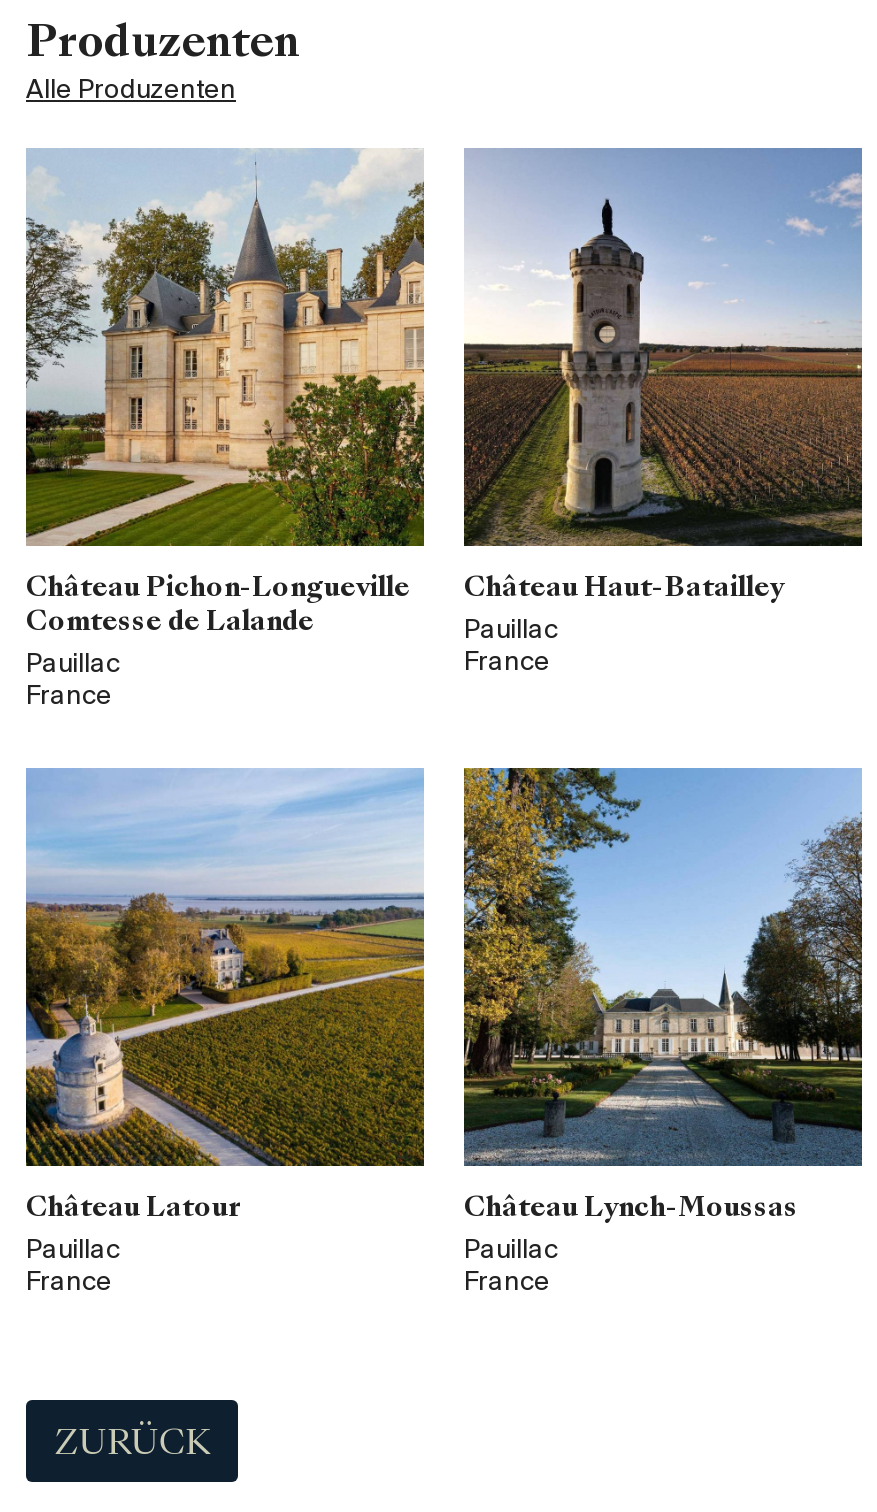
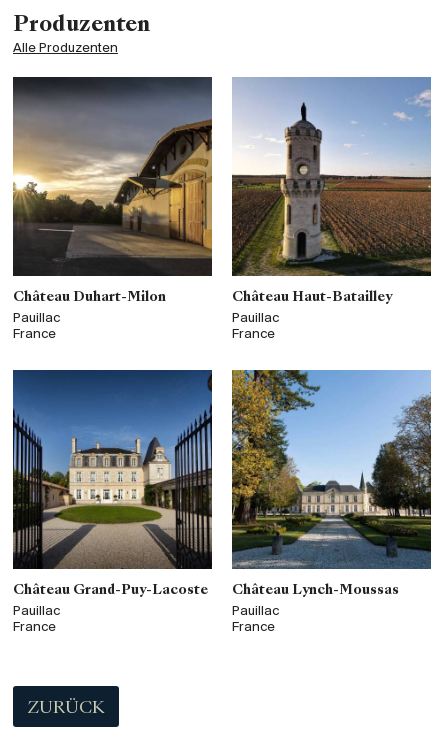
- [image]
- Château Pichon-Longueville
- Comtesse de Lalande
+ [image]
+ Château Duhart-Milon

- [image]
- Château Latour
+ [image]
+ Château Grand-Puy-Lacoste
